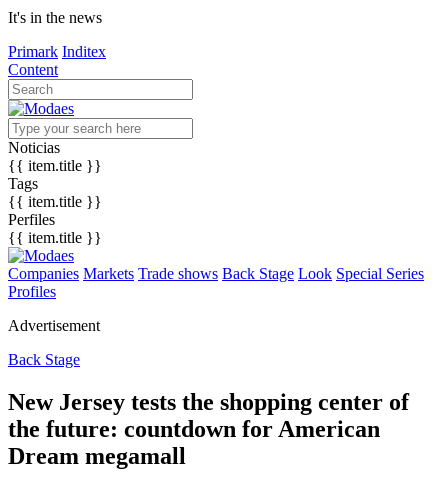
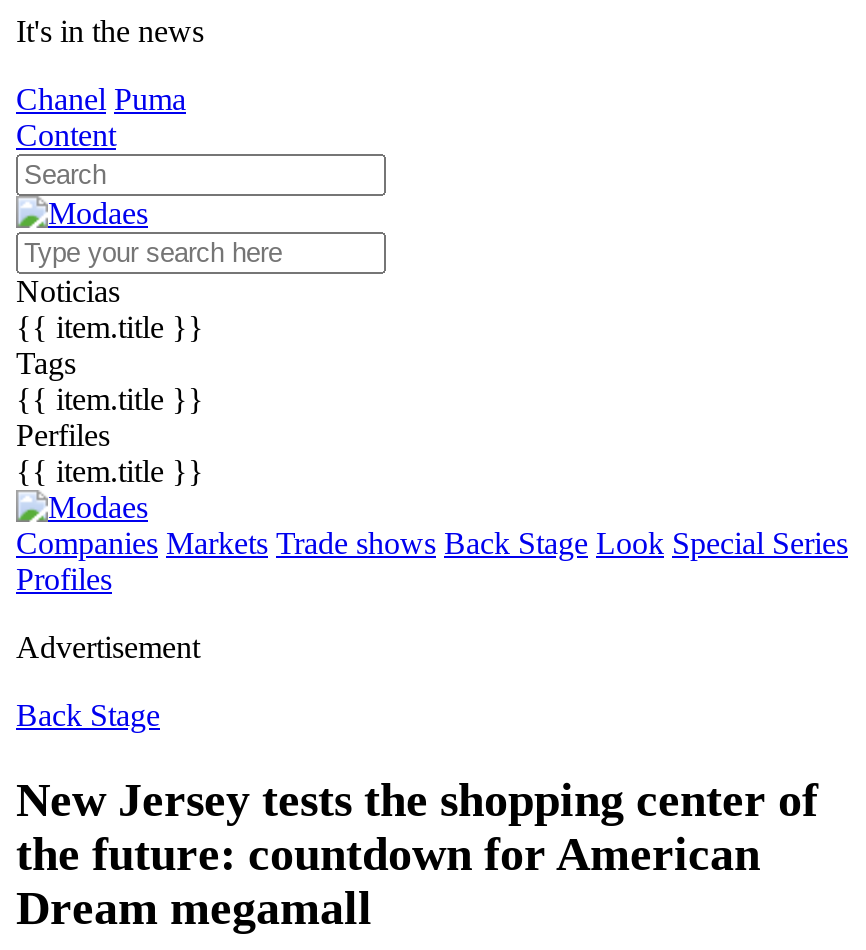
- Primark Inditex
+ Chanel Puma
